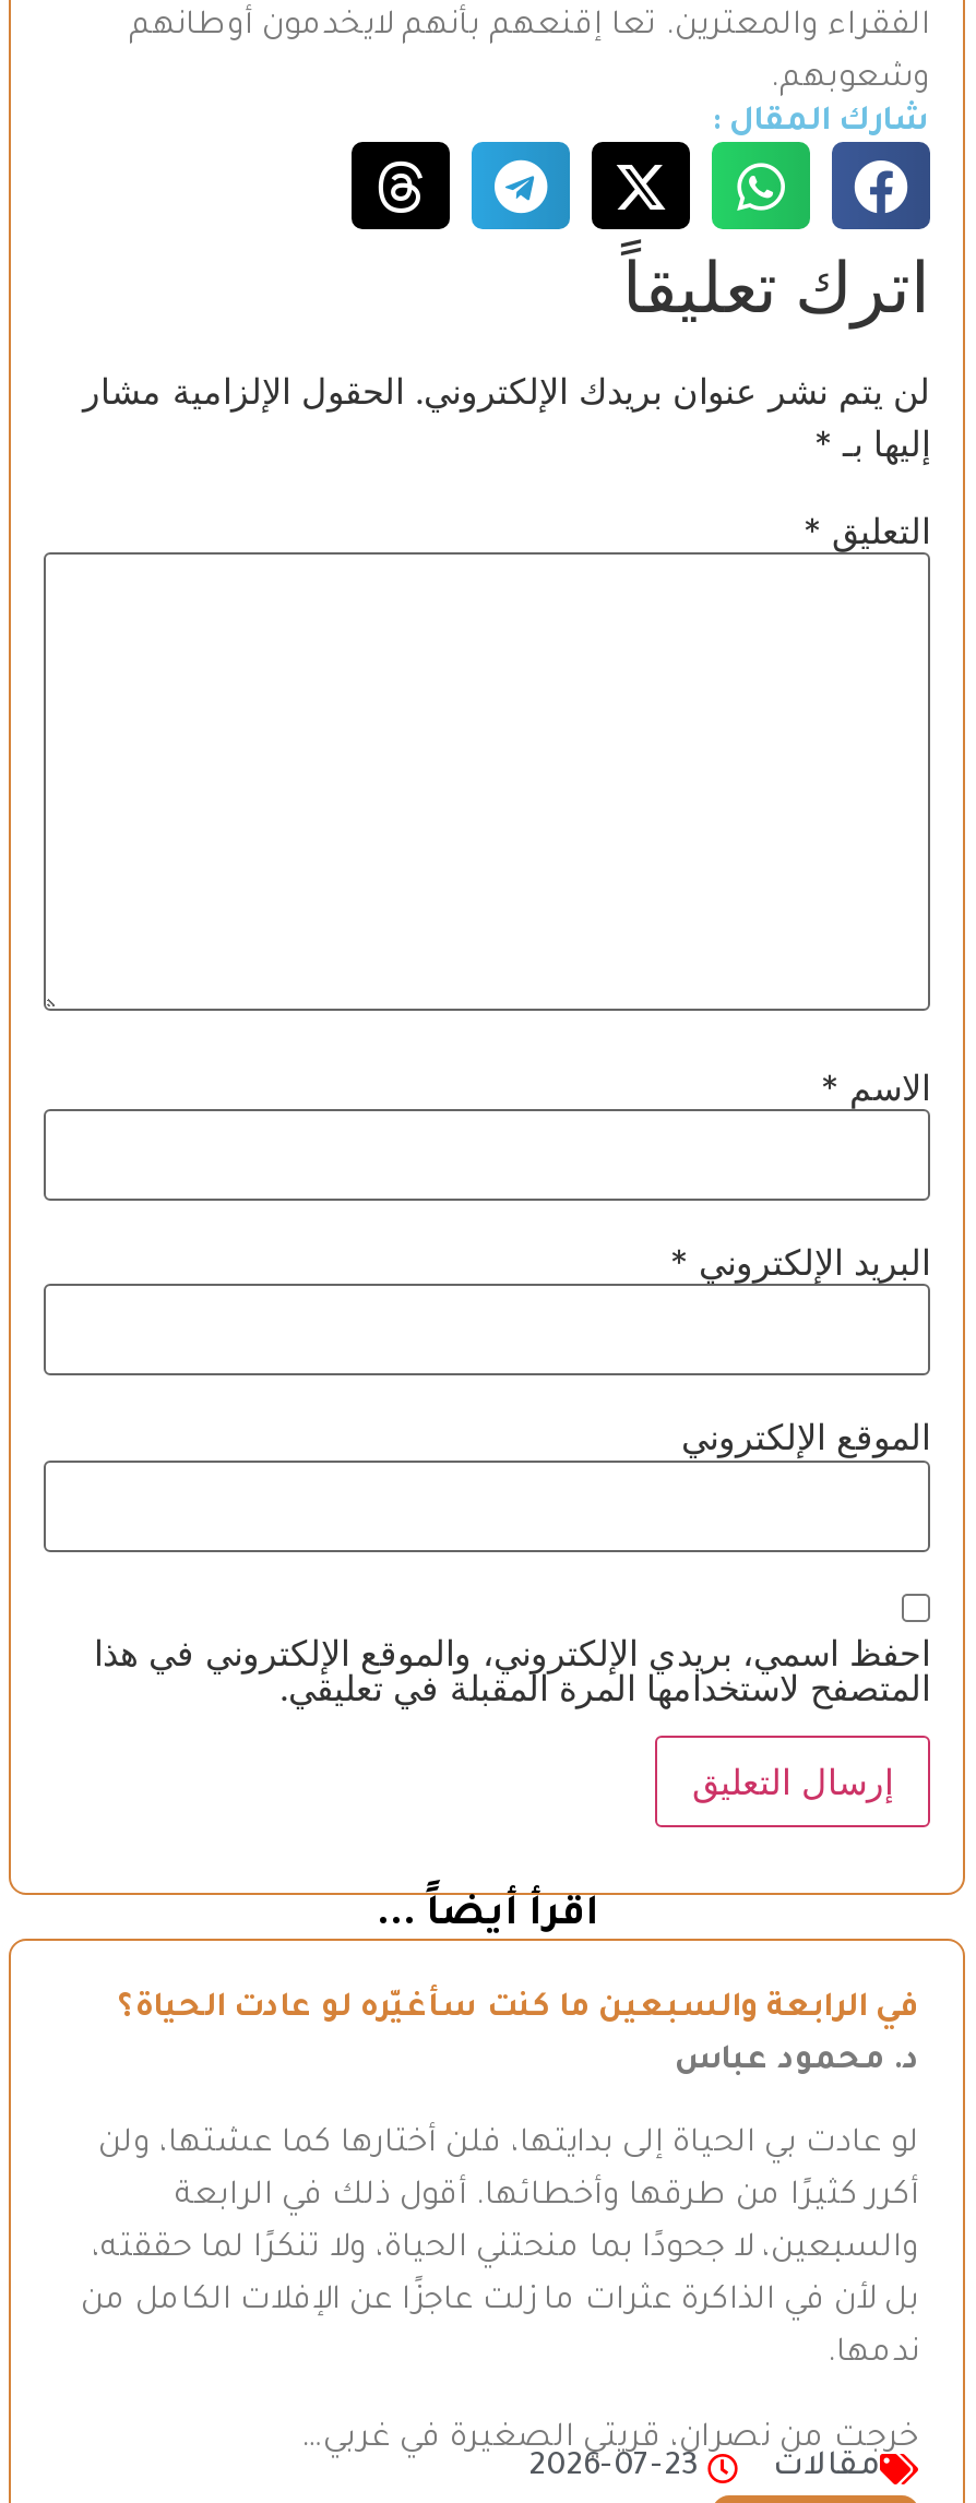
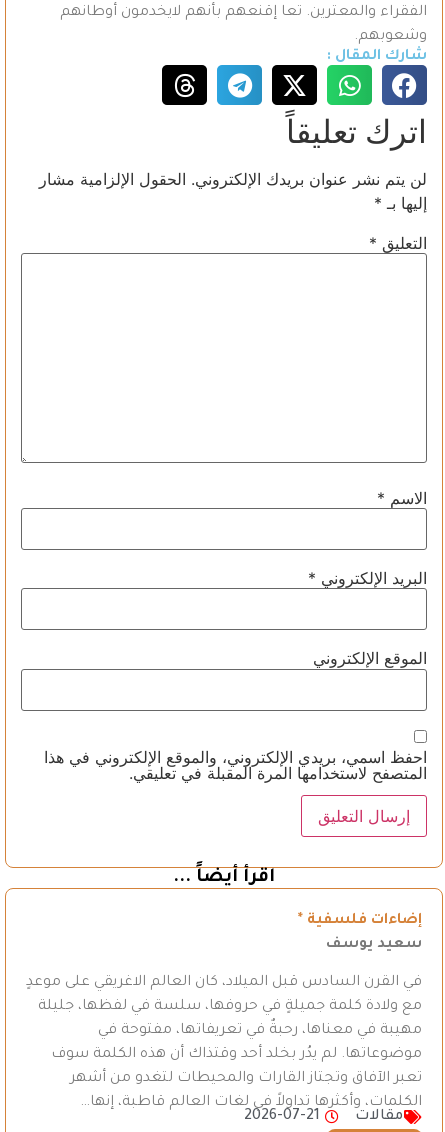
- في الرابعة والسبعين ما كنت سأغيّره لو عادت الحياة؟
+ إضاءات فلسفية *

- د. محمود عباس
+ سعيد يوسف

- لو عادت بي الحياة إلى بدايتها، فلن أختارها كما عشتها، ولن
+ في القرن السادس قبل الميلاد، كان العالم الاغريقي على موعدٍ

- أكرر كثيرًا من طرقها وأخطائها. أقول ذلك في الرابعة
+ مع ولادة كلمة جميلةٍ في حروفها، سلسة في لفظها، جليلة

- والسبعين، لا جحودًا بما منحتني الحياة، ولا تنكرًا لما حققته،
+ مهيبة في معناها، رحبةٌ في تعريفاتها، مفتوحة في

- بل لأن في الذاكرة عثرات ما زلت عاجزًا عن الإفلات الكامل من
+ موضوعاتها. لم يدُر بخلد أحد وقتذاك أن هذه الكلمة سوف

- ندمها.
+ تعبر الآفاق وتجتاز القارات والمحيطات لتغدو من أشهر

- خرجت من نصران، قريتي الصغيرة في غربي…
+ الكلمات، وأكثرها تداولاً في لغات العالم قاطبة، إنها…

- 2026-07-23
+ 2026-07-21
